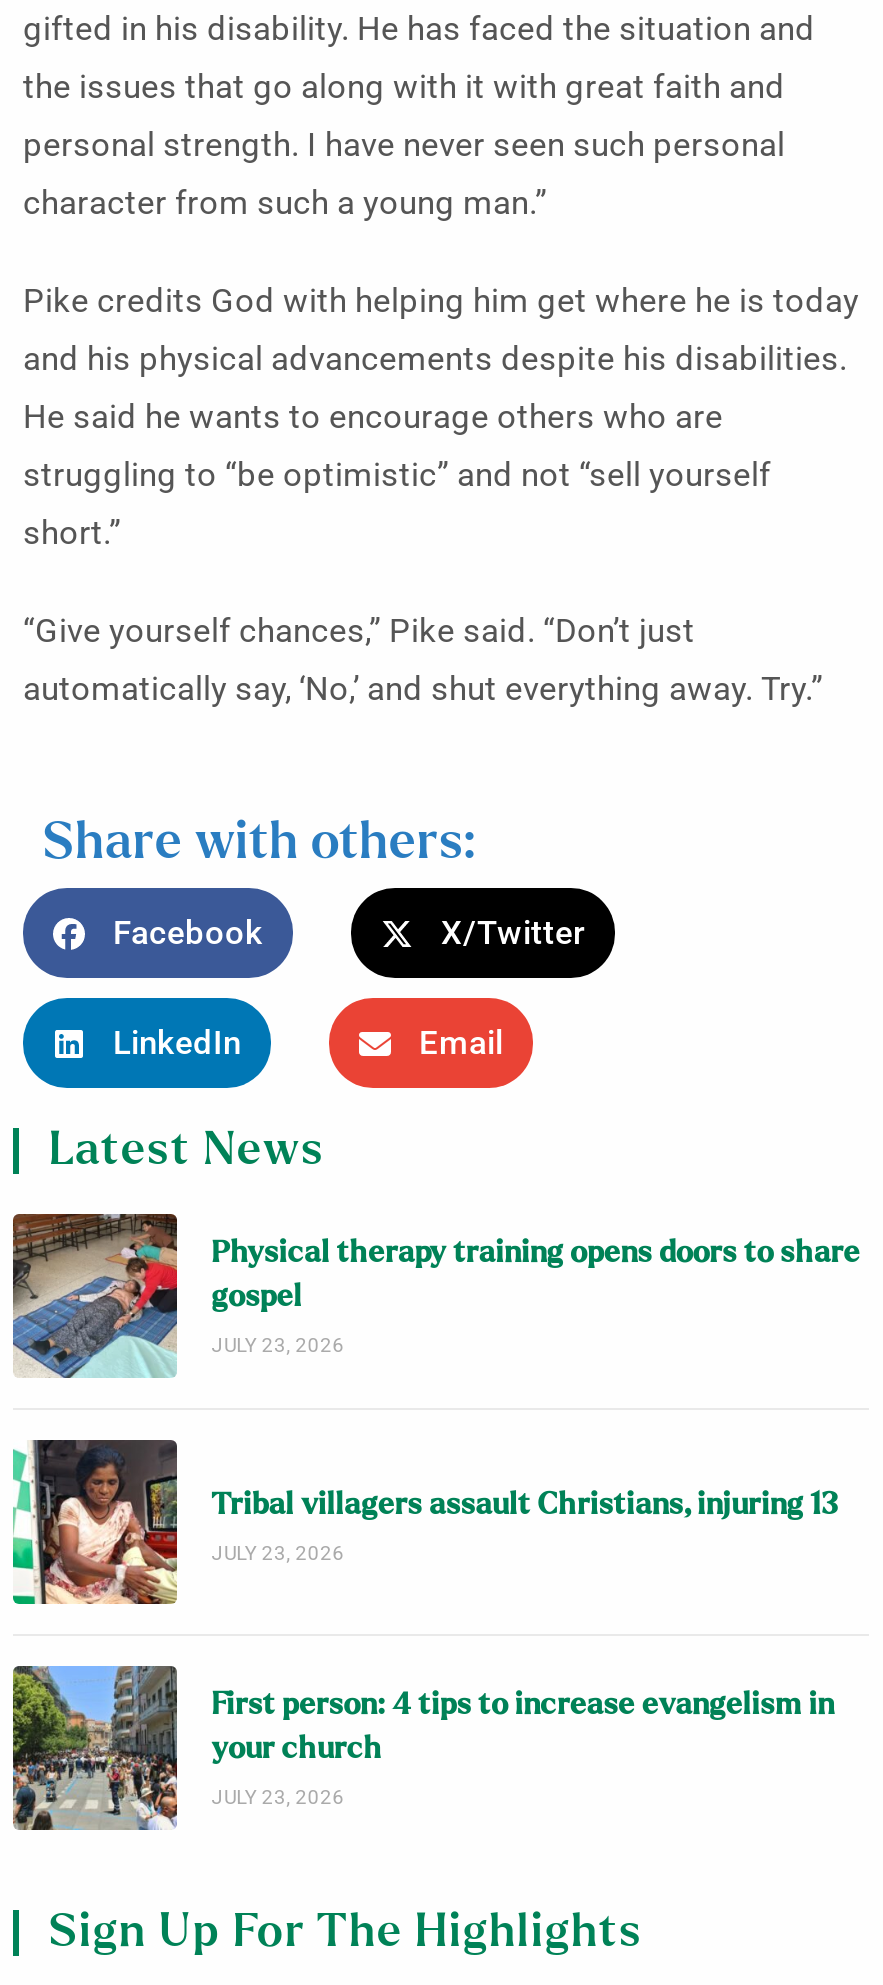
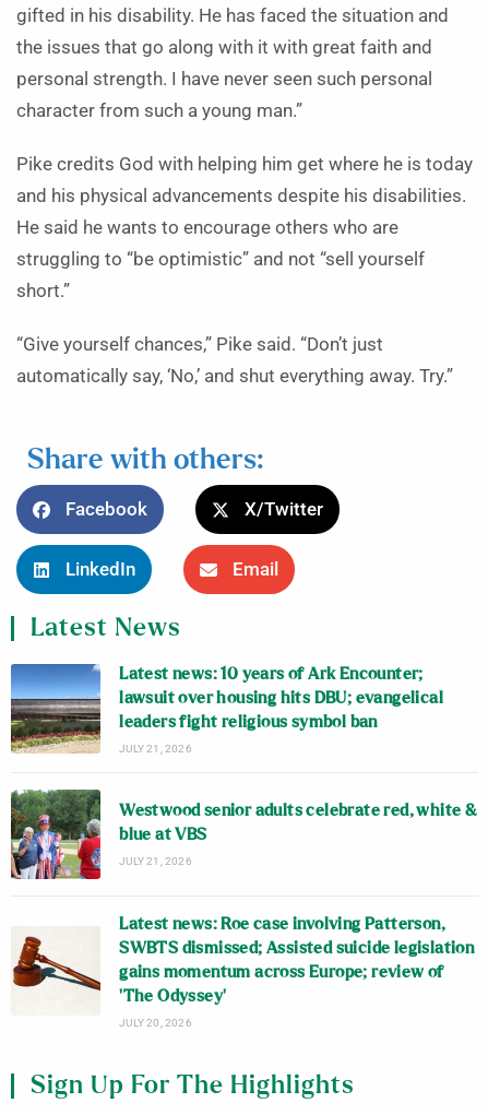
- [image]
- Physical therapy training opens doors to share
- gospel
- JULY 23, 2026
+ [image]
+ Latest news: 10 years of Ark Encounter;
+ lawsuit over housing hits DBU; evangelical
+ leaders fight religious symbol ban
+ JULY 21, 2026

- [image]
- Tribal villagers assault Christians, injuring 13
- JULY 23, 2026
+ [image]
+ Westwood senior adults celebrate red, white &
+ blue at VBS
+ JULY 21, 2026

- [image]
- First person: 4 tips to increase evangelism in
- your church
- JULY 23, 2026
+ [image]
+ Latest news: Roe case involving Patterson,
+ SWBTS dismissed; Assisted suicide legislation
+ gains momentum across Europe; review of
+ ‘The Odyssey’
+ JULY 20, 2026
